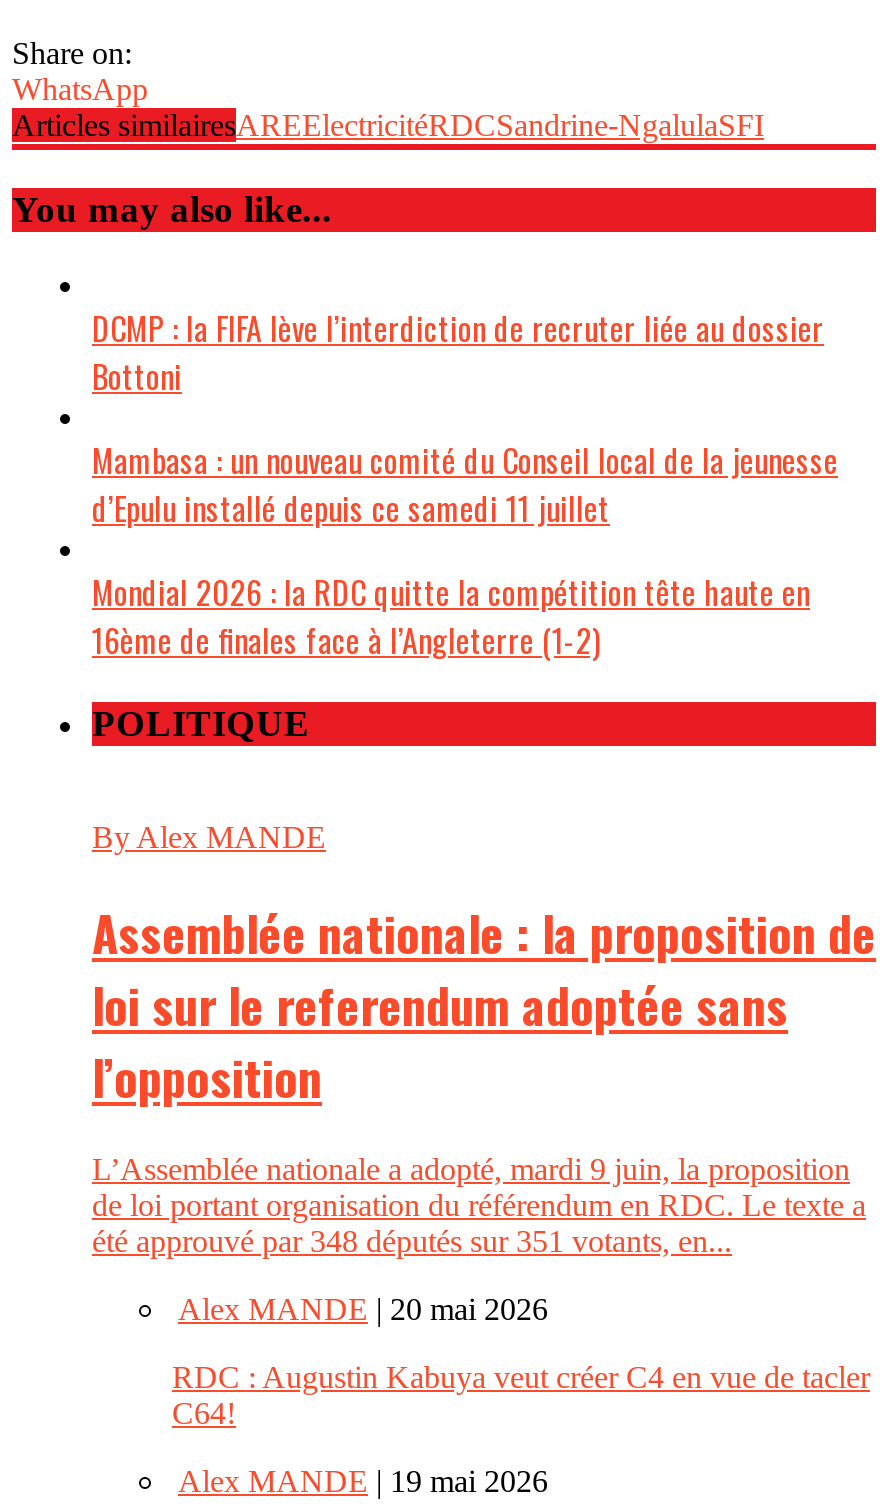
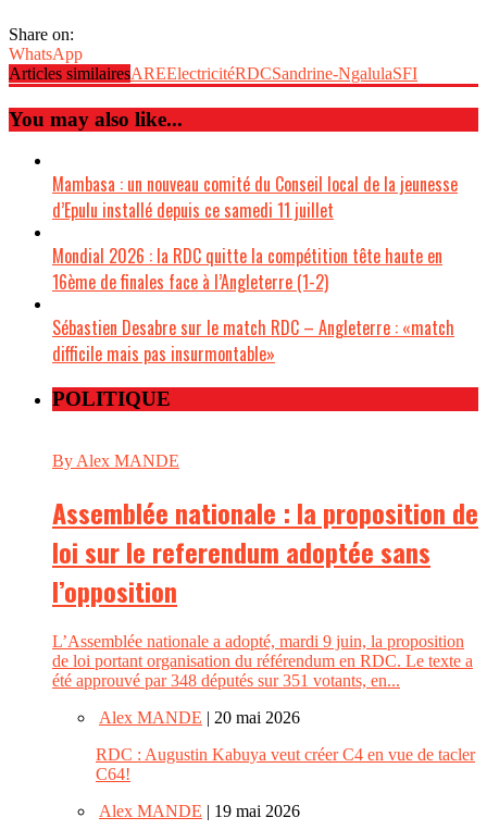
- DCMP : la FIFA lève l’interdiction de recruter liée au dossier
- Bottoni

moved up: Mambasa : un nouveau comité du Conseil local de la jeunesse | d’Epulu installé depuis ce samedi 11 juillet | Mondial 2026 : la RDC quitte la compétition tête haute en | 16ème de finales face à l’Angleterre (1-2)

+ Sébastien Desabre sur le match RDC – Angleterre : «match
+ difficile mais pas insurmontable»
